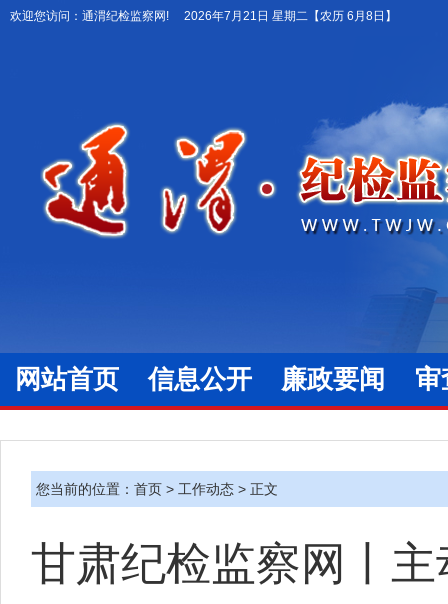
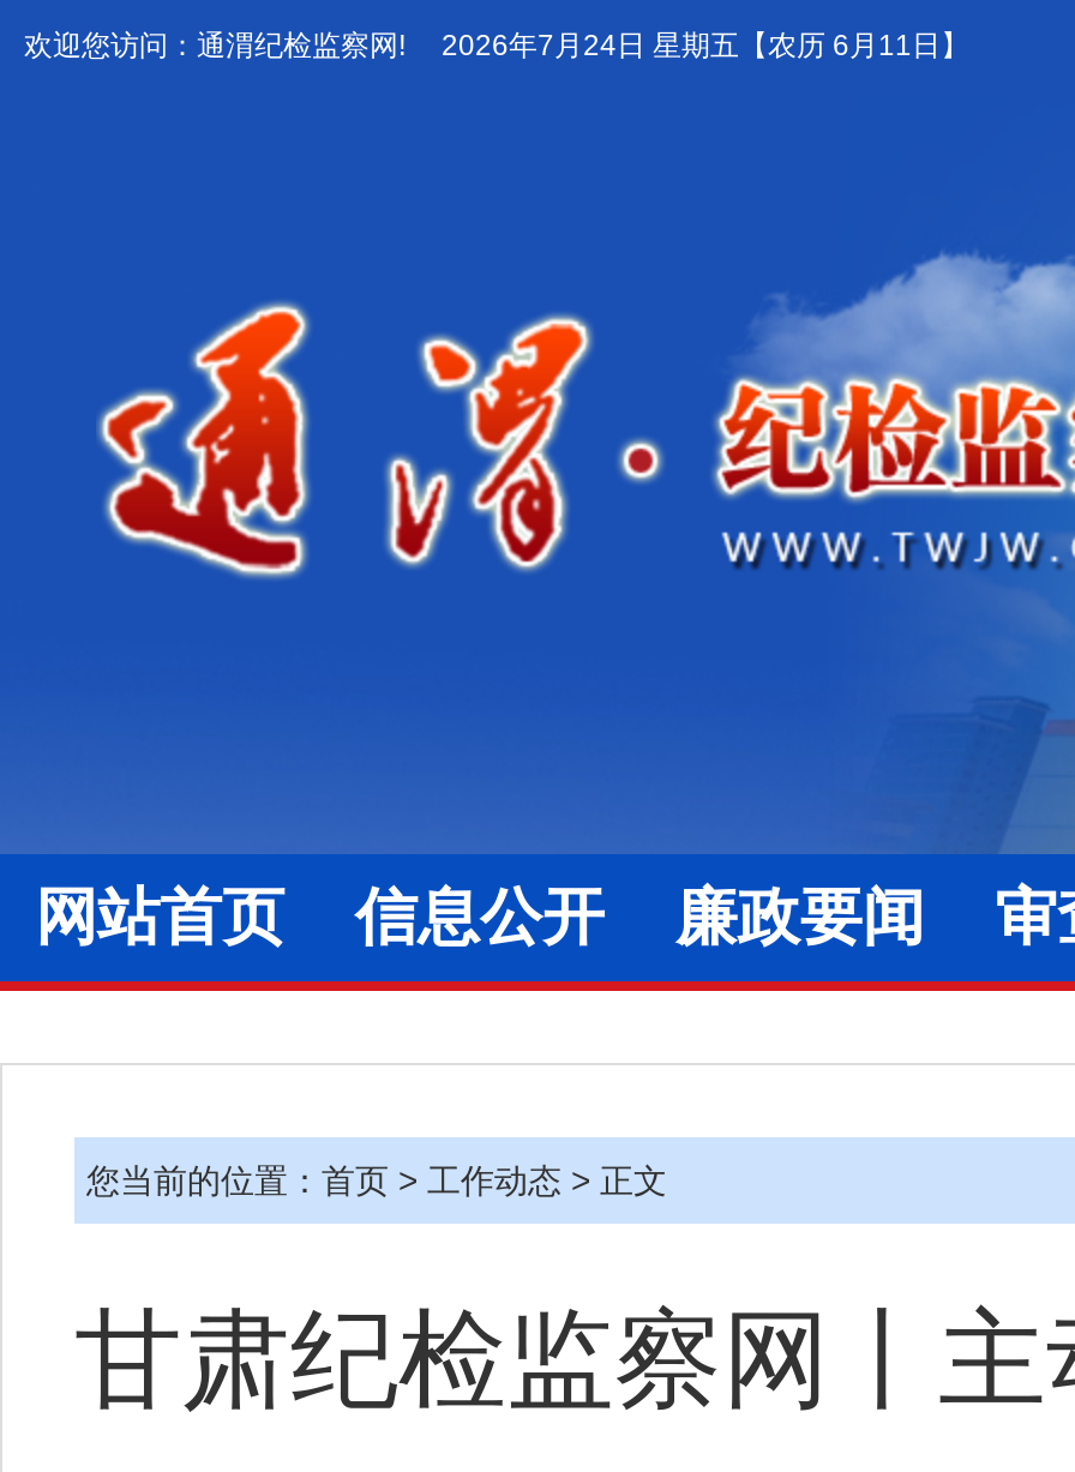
- 欢迎您访问：通渭纪检监察网! 2026年7月21日 星期二【农历 6月8日】
+ 欢迎您访问：通渭纪检监察网! 2026年7月24日 星期五【农历 6月11日】
